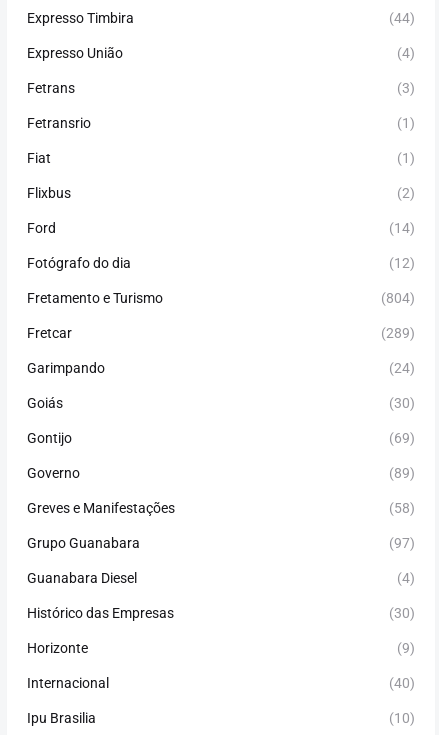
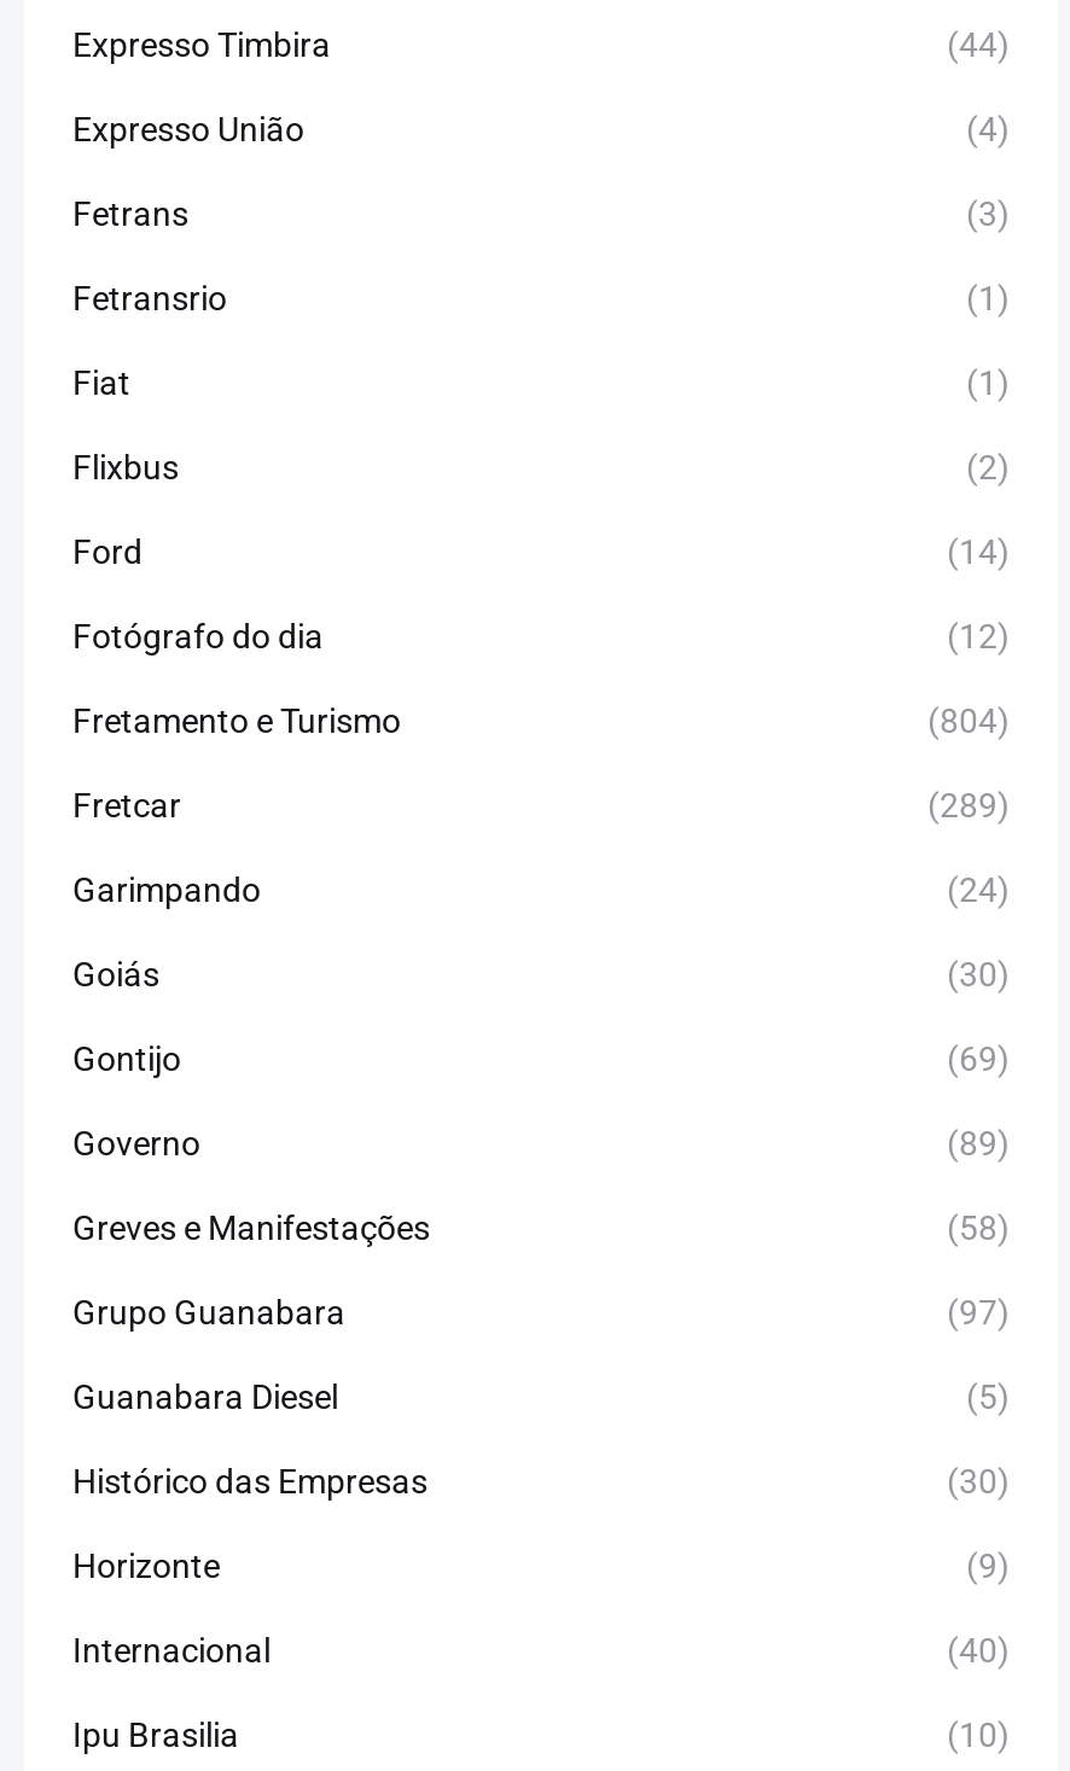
- (4)
+ (5)
